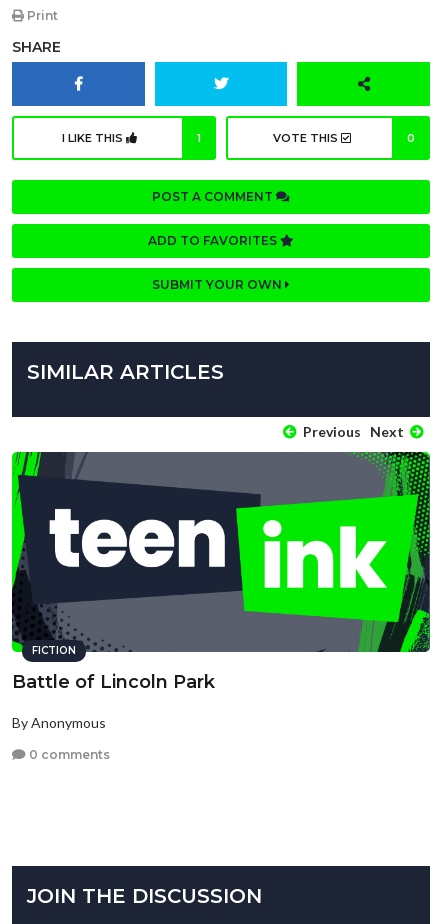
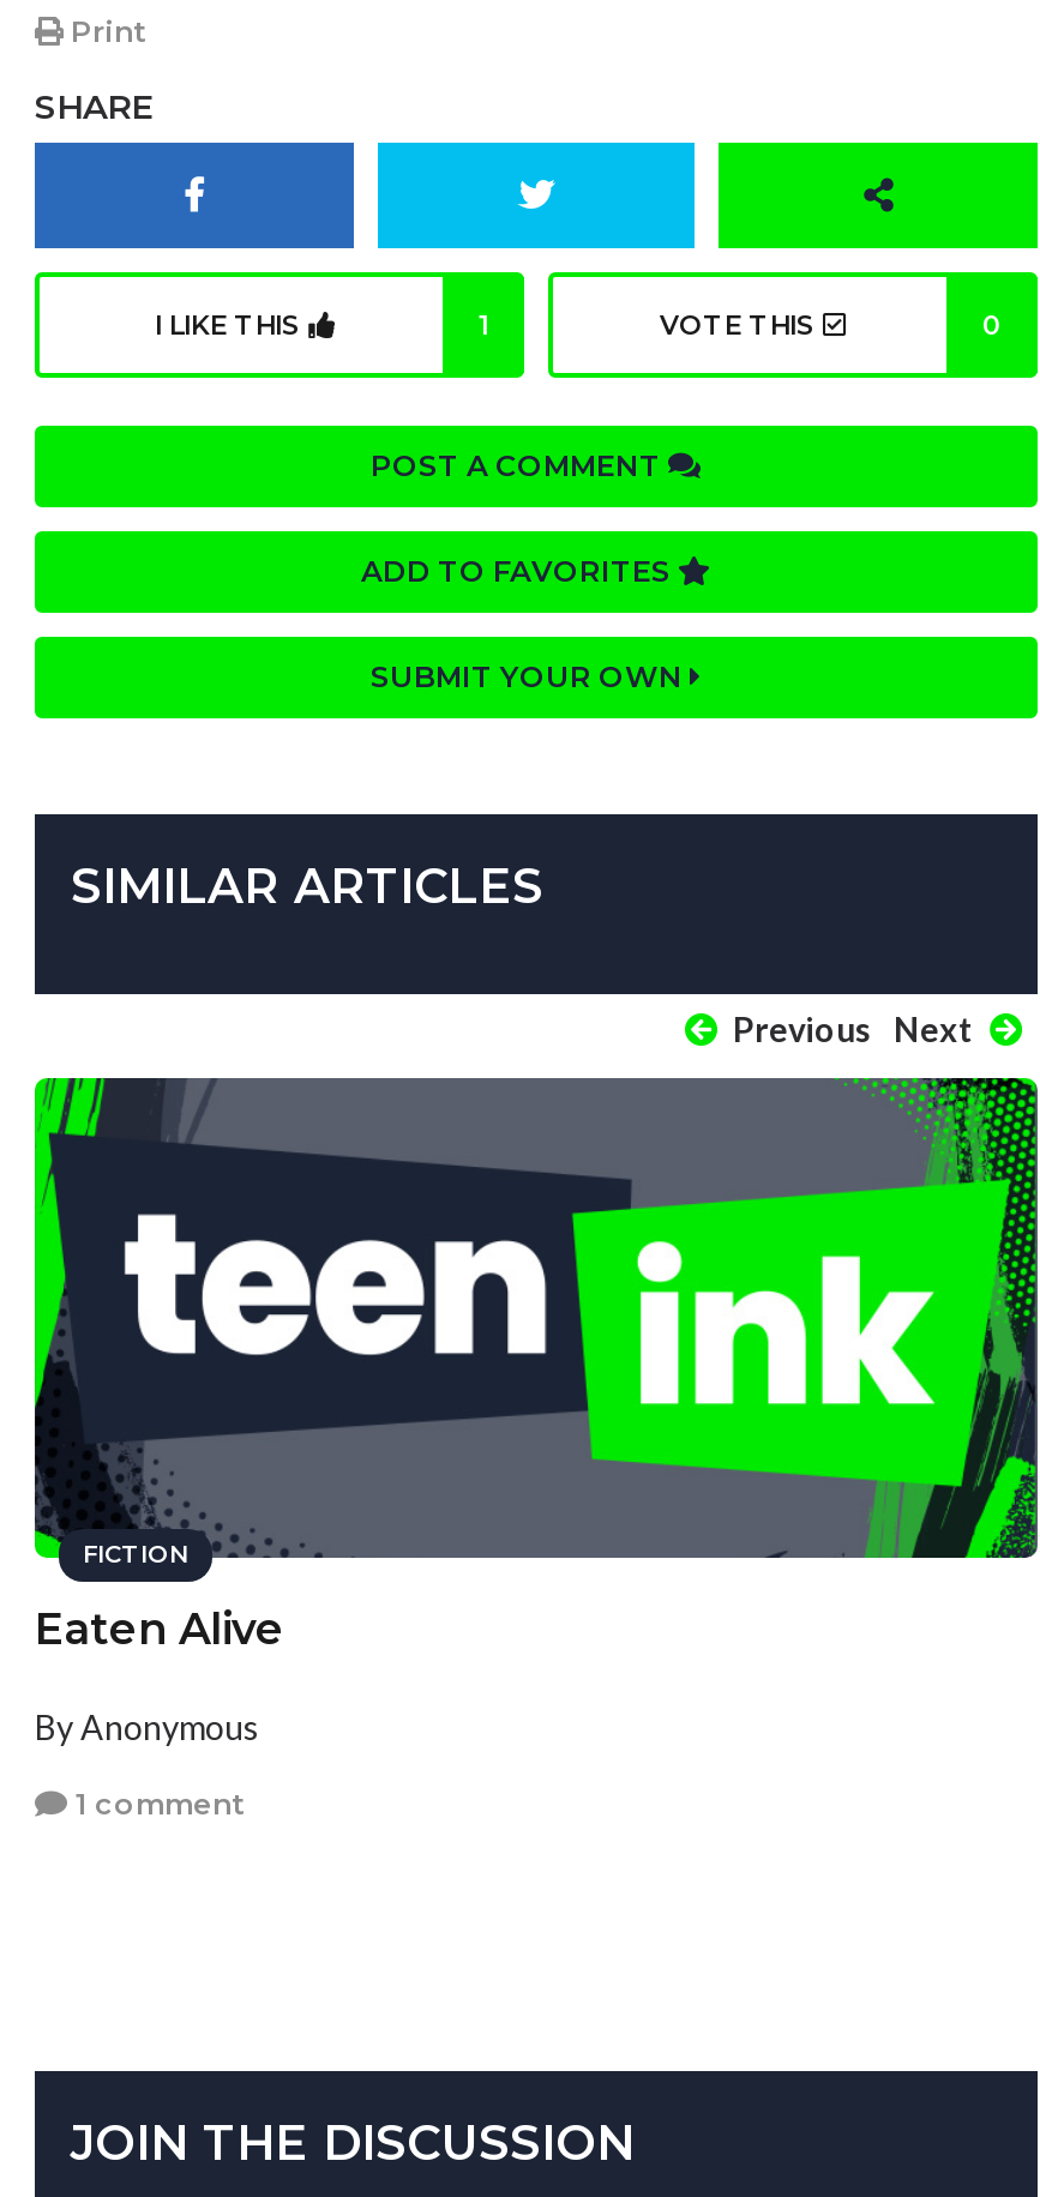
- Battle of Lincoln Park
+ Eaten Alive

- 0 comments
+ 1 comment
